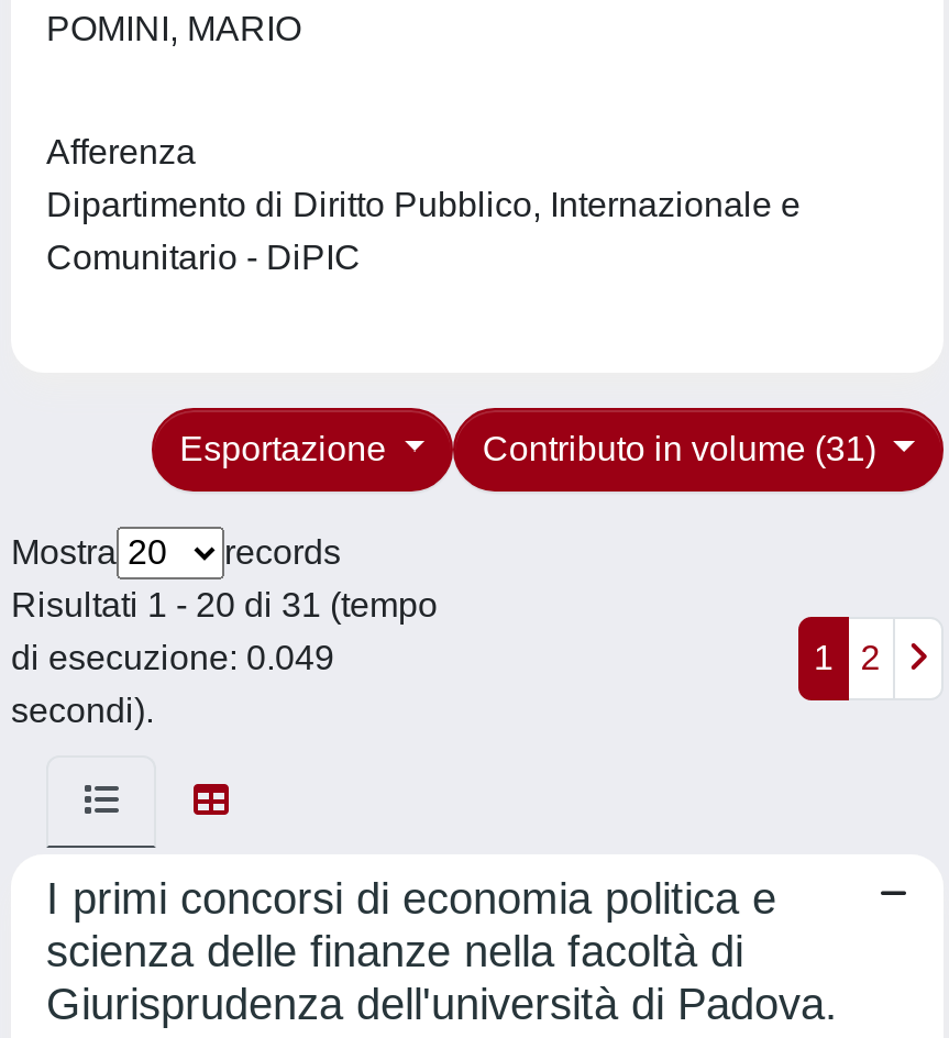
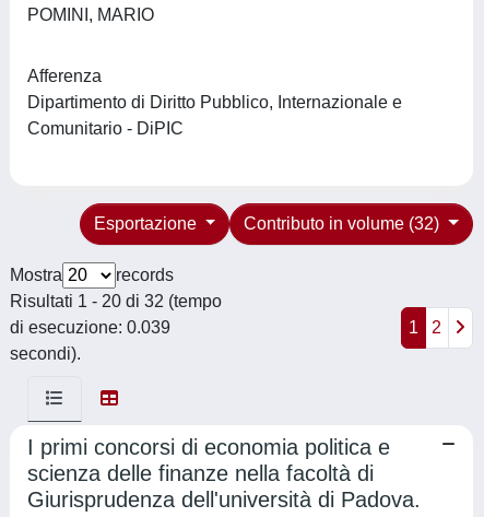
- Contributo in volume (31)
+ Contributo in volume (32)

- Risultati 1 - 20 di 31 (tempo
+ Risultati 1 - 20 di 32 (tempo

- di esecuzione: 0.049
+ di esecuzione: 0.039
